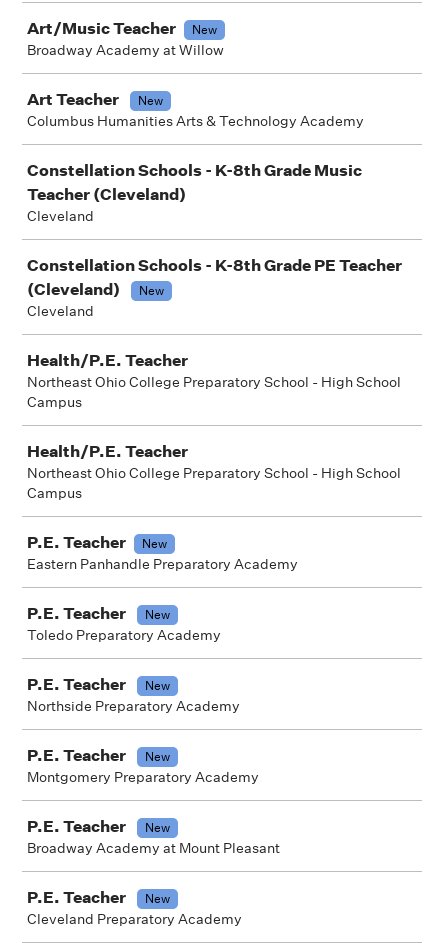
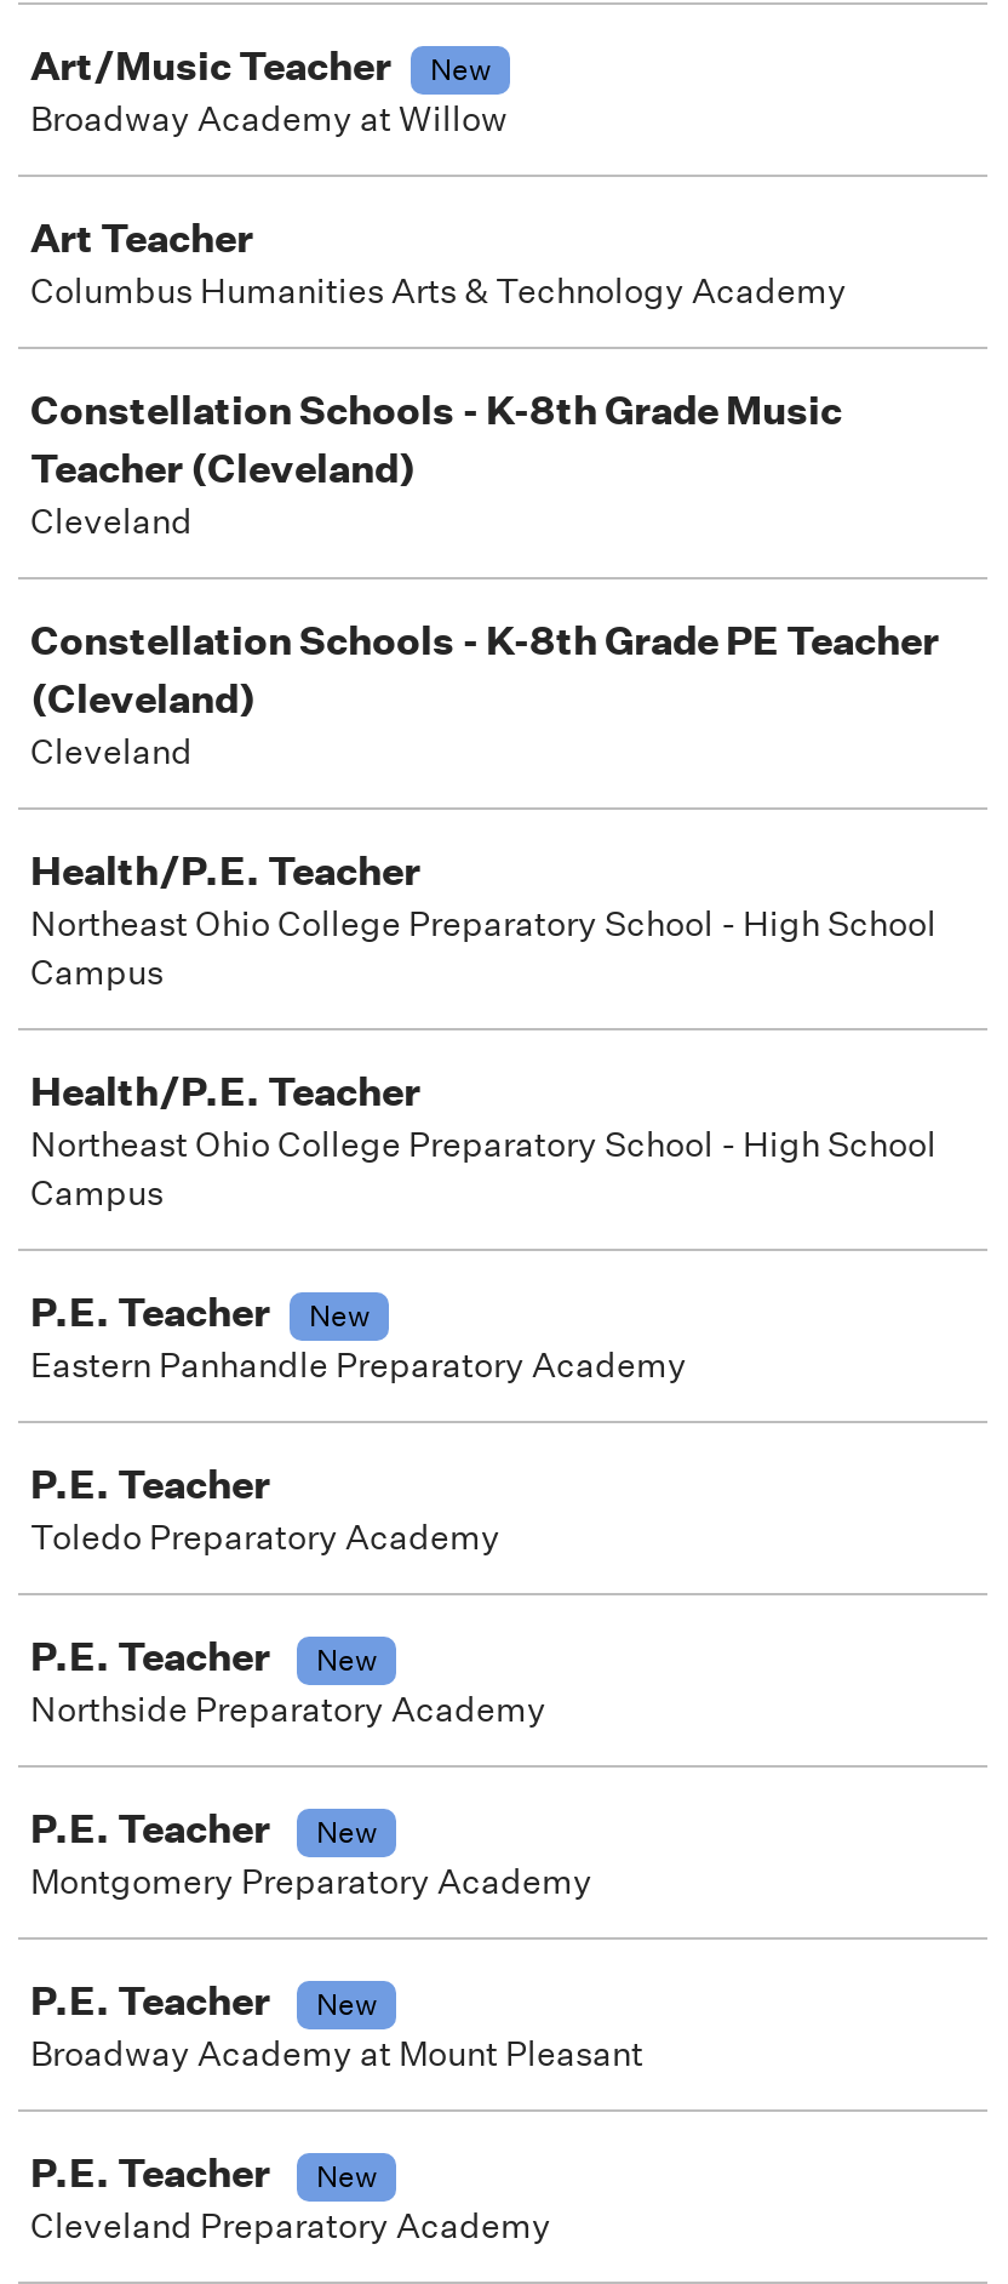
- New

- New

- New
